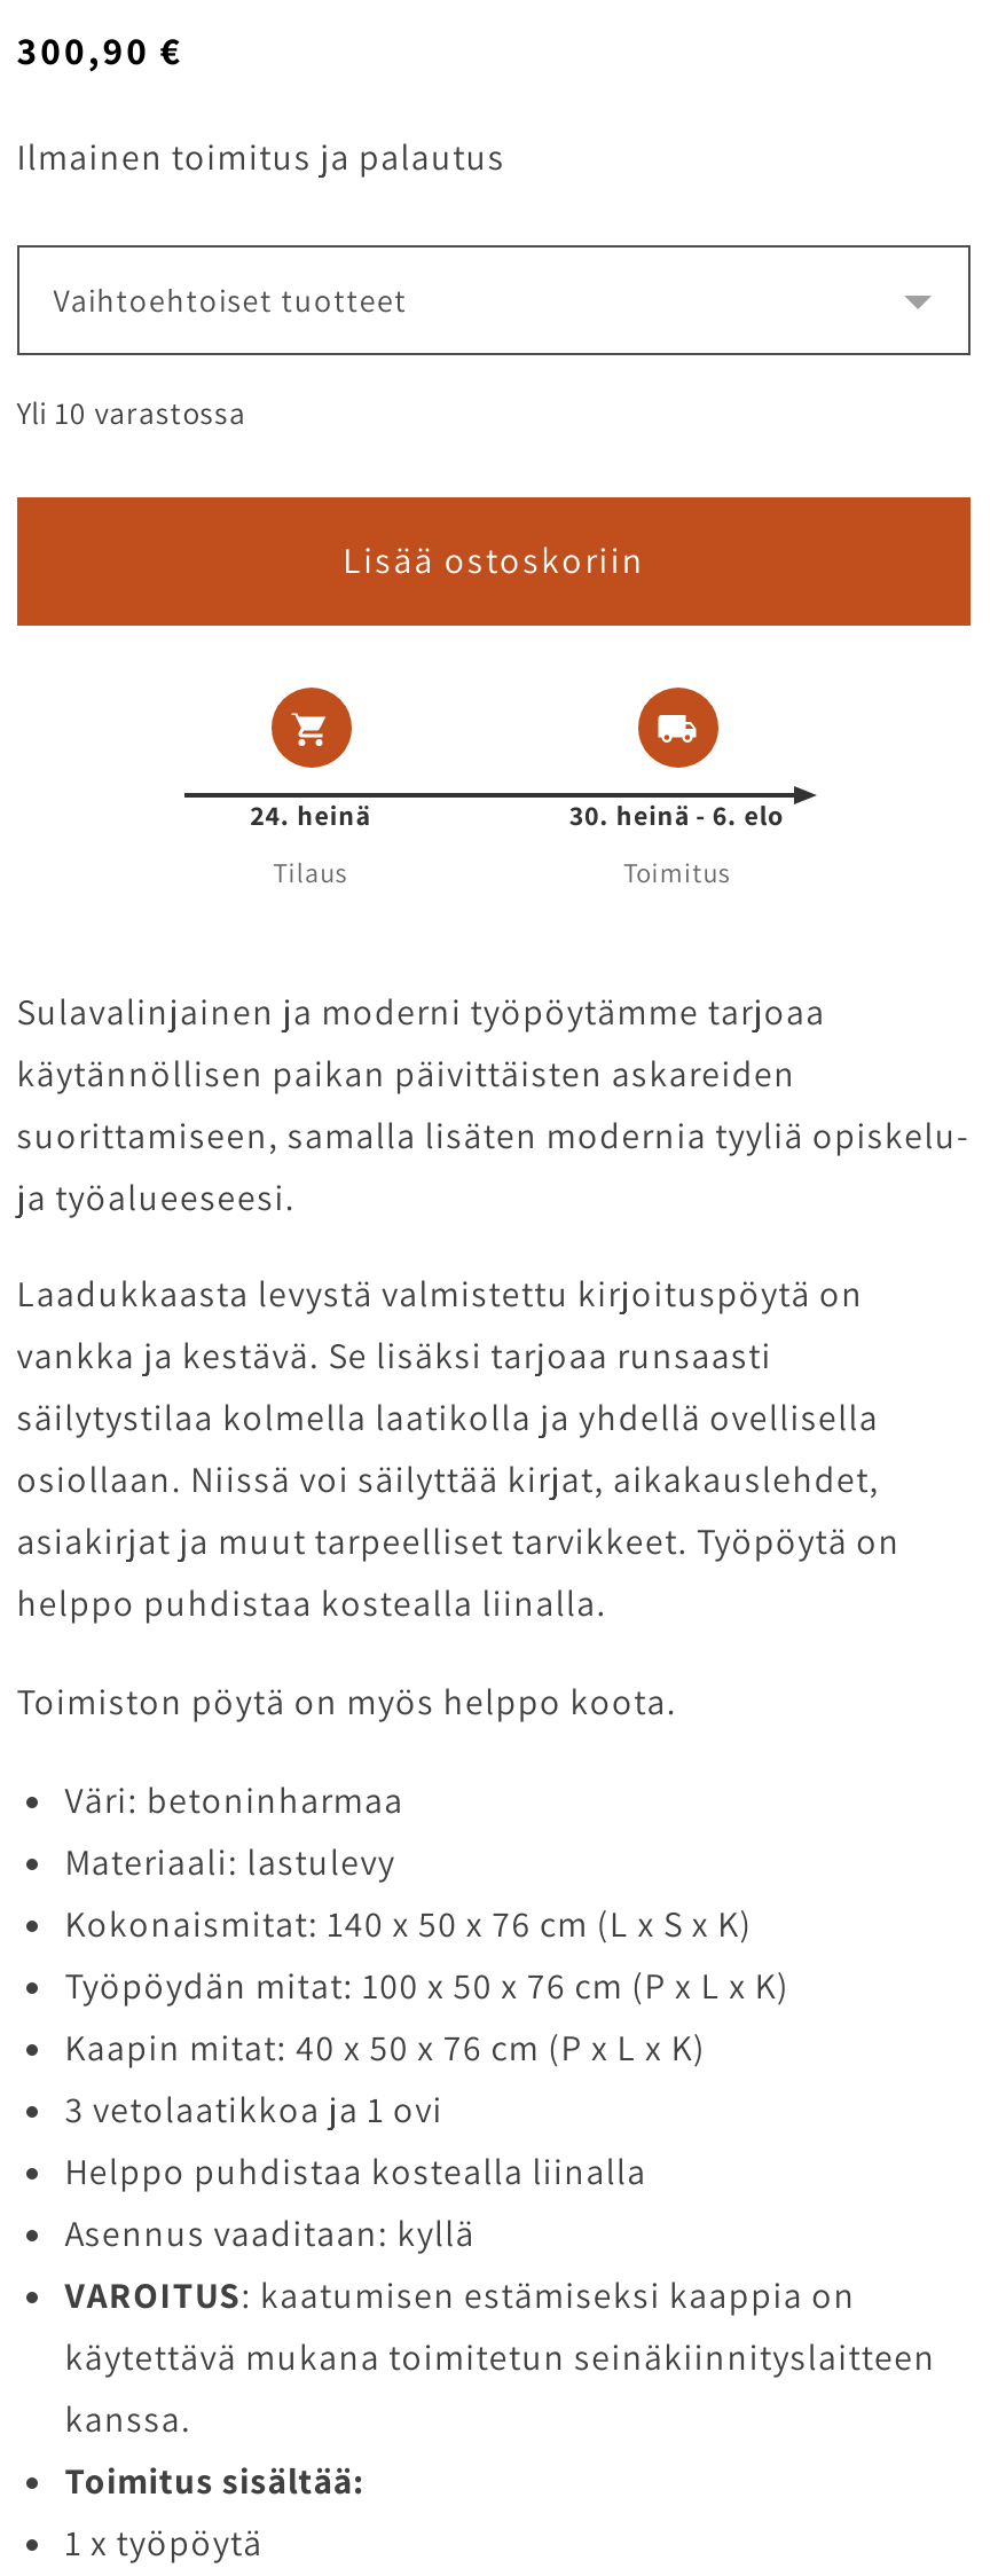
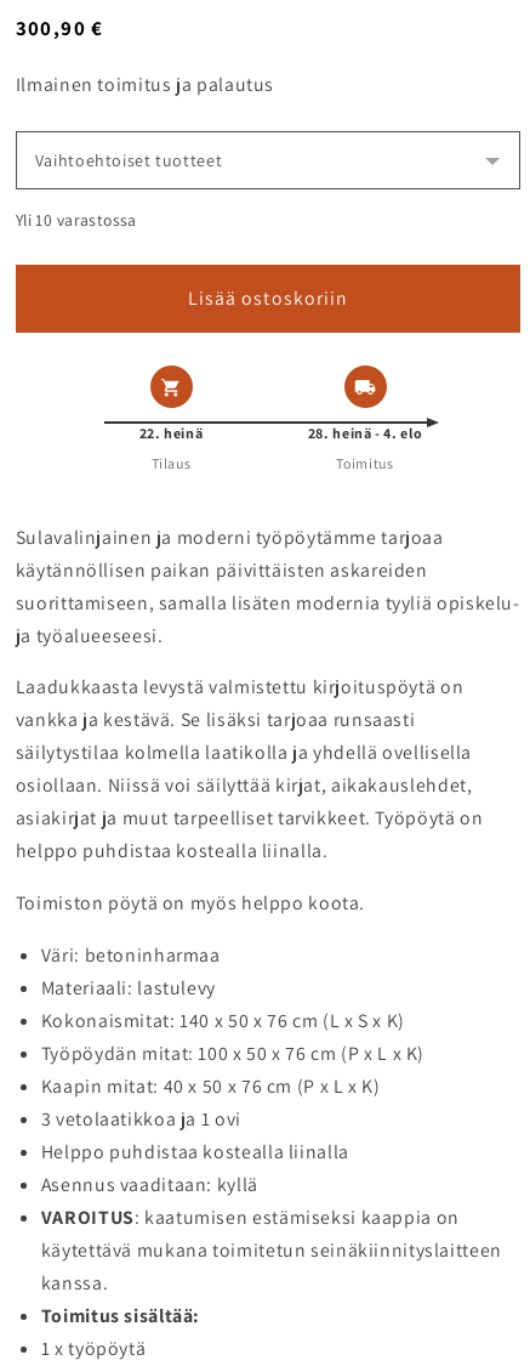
- 24. heinä
+ 22. heinä

- 30. heinä - 6. elo
+ 28. heinä - 4. elo
